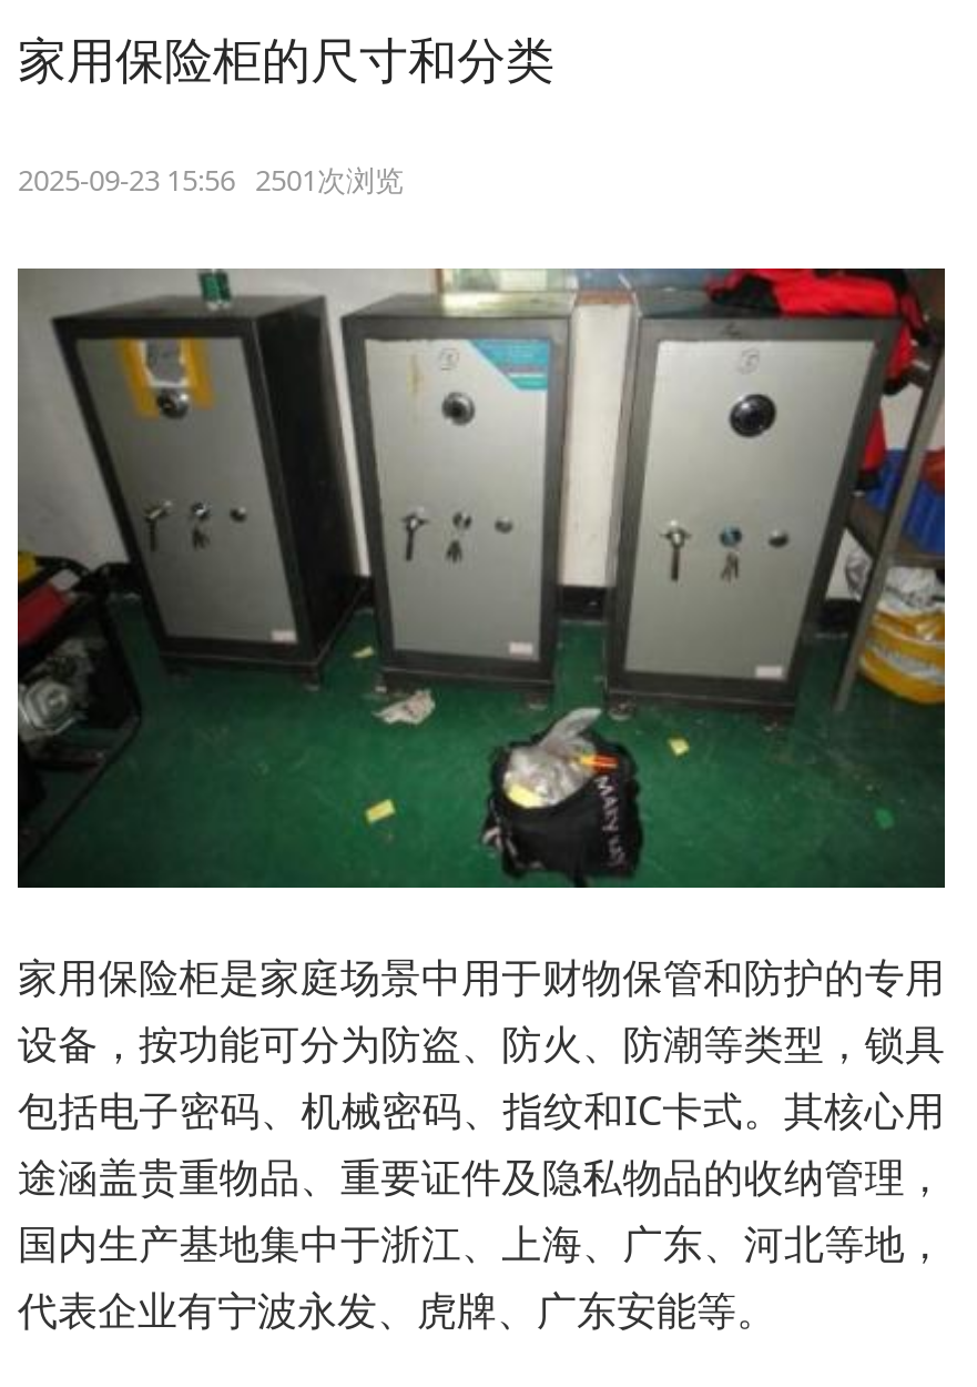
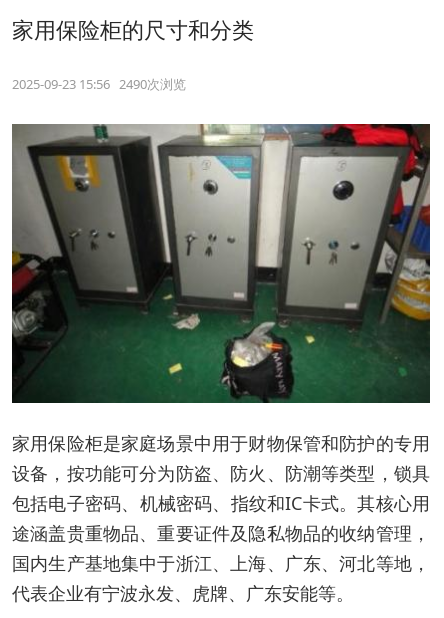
- 2025-09-23 15:56 2501次浏览
+ 2025-09-23 15:56 2490次浏览
